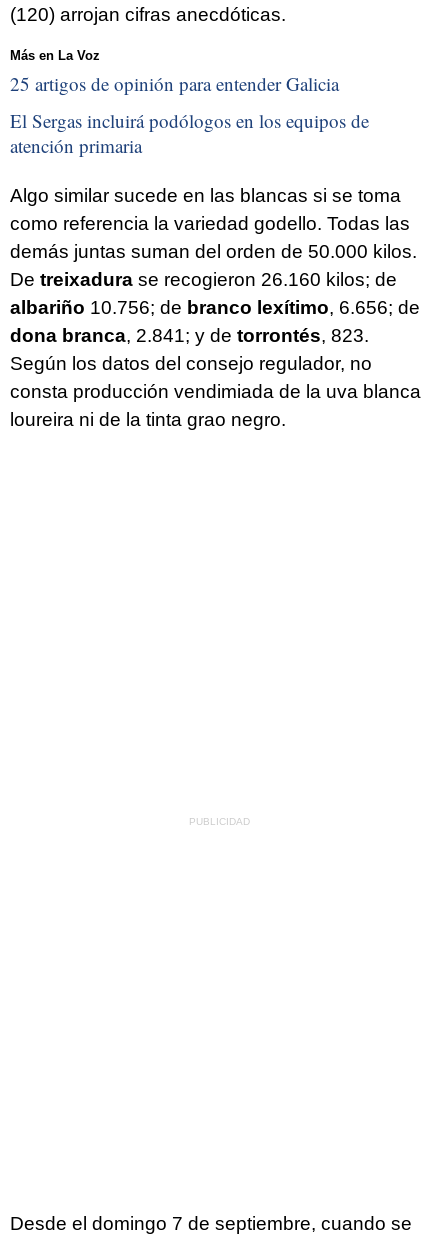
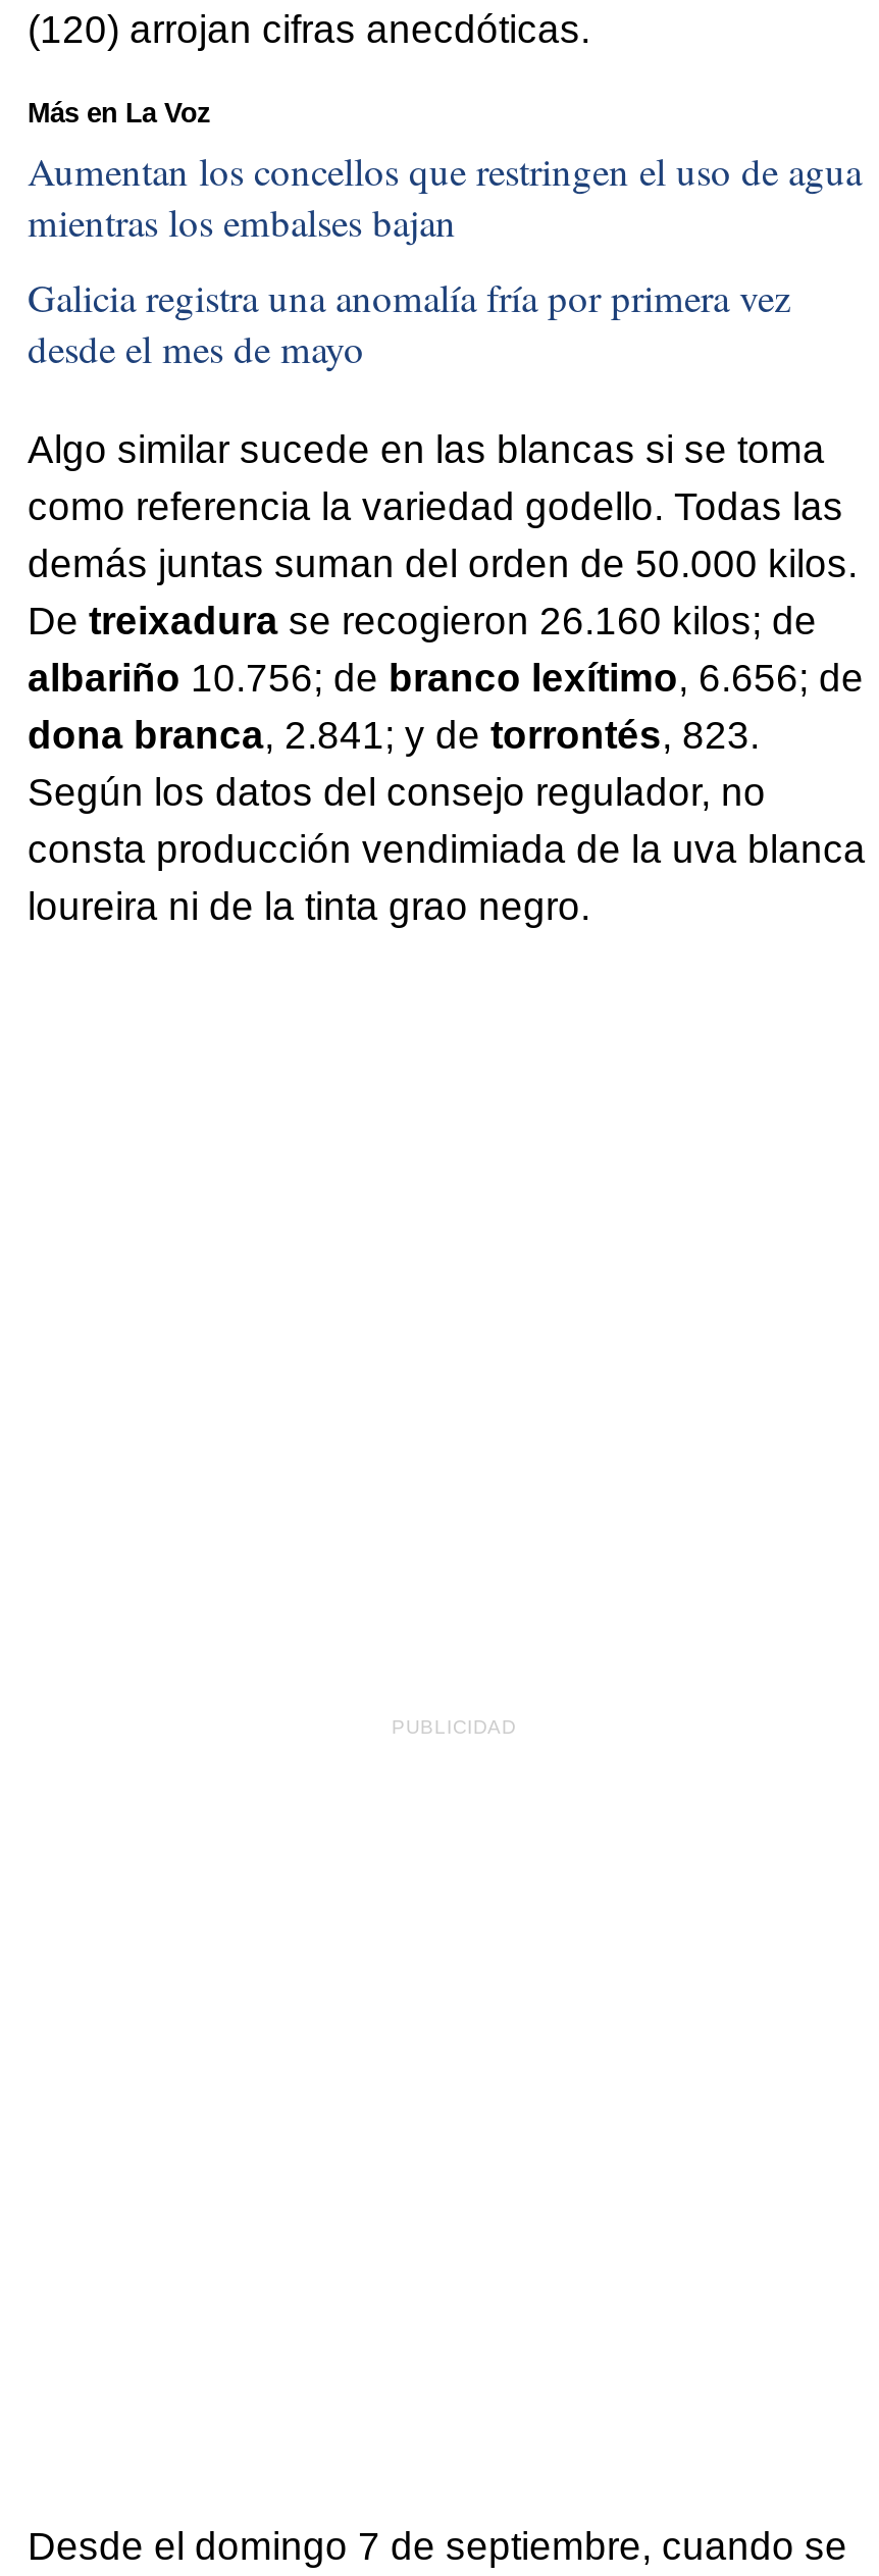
- 25 artigos de opinión para entender Galicia
+ Aumentan los concellos que restringen el uso de agua
+ mientras los embalses bajan

- El Sergas incluirá podólogos en los equipos de
- atención primaria
+ Galicia registra una anomalía fría por primera vez
+ desde el mes de mayo
